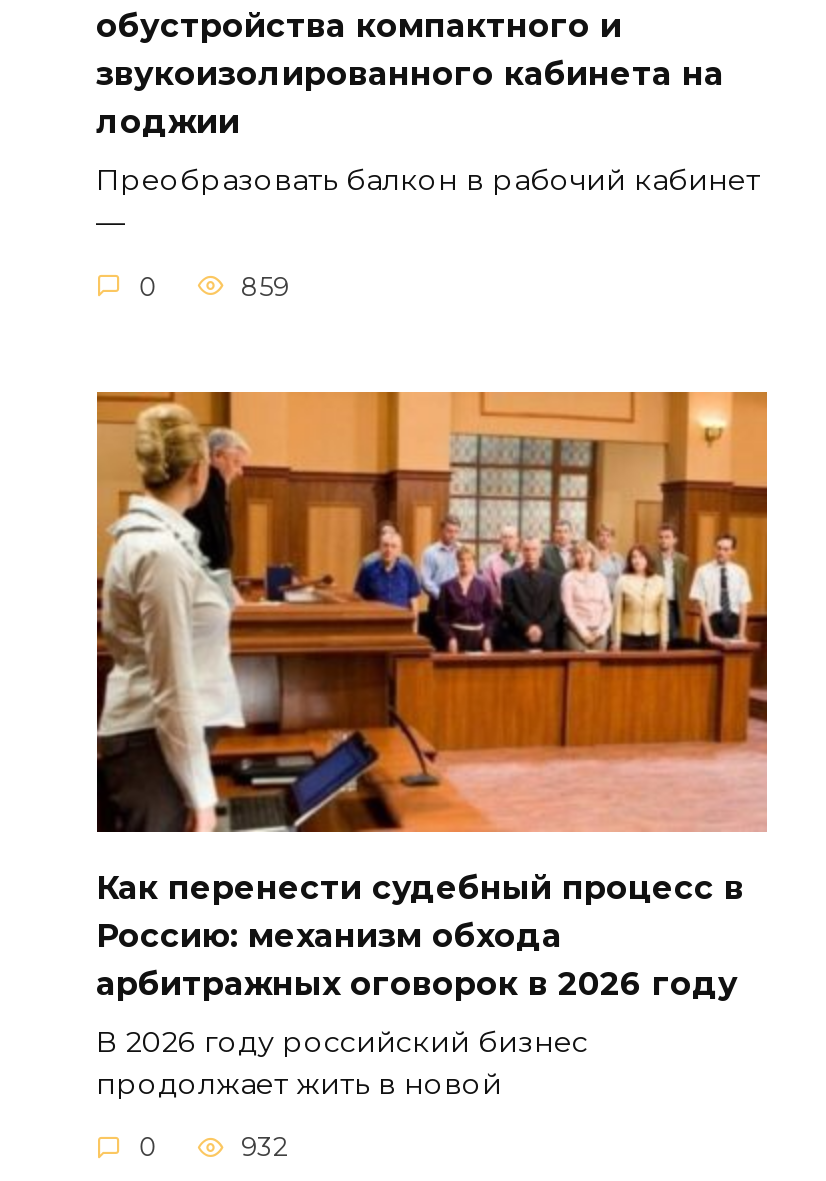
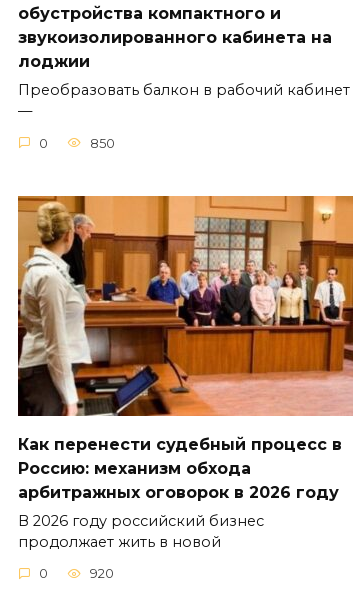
- 859
+ 850

- 932
+ 920
